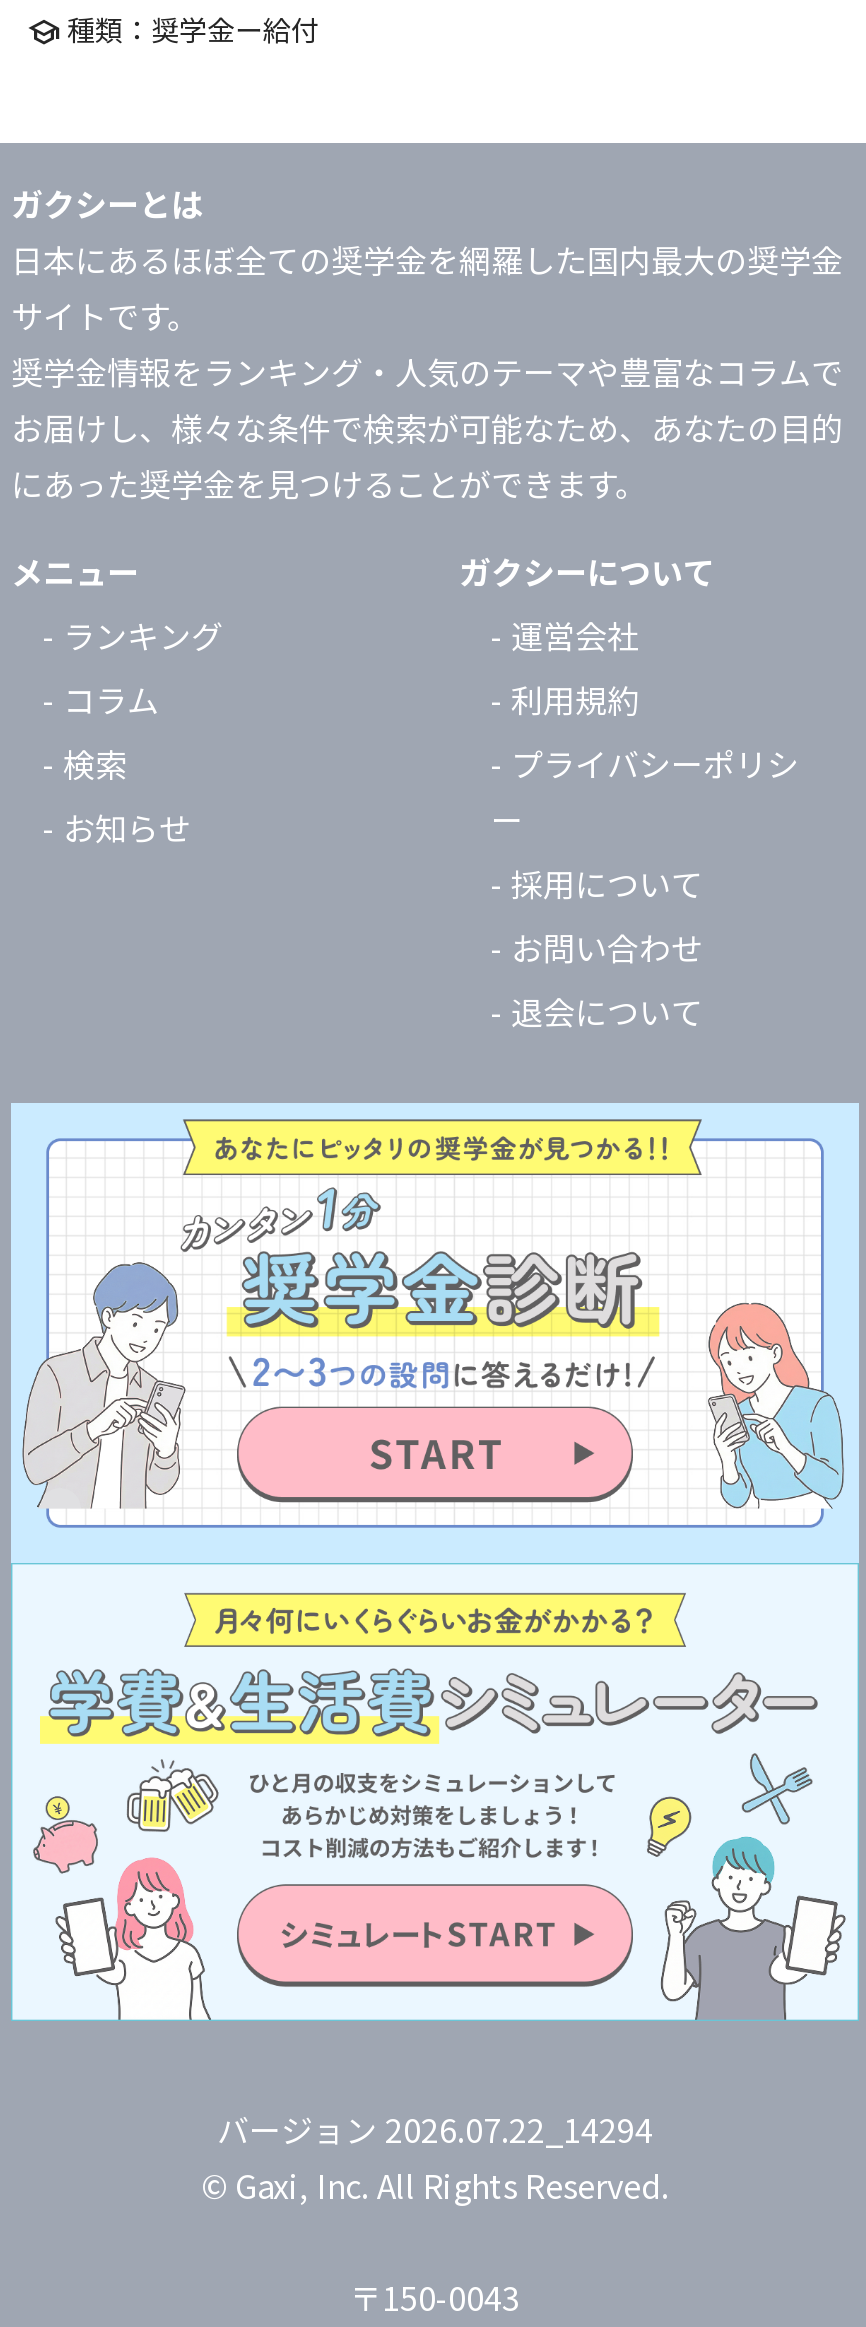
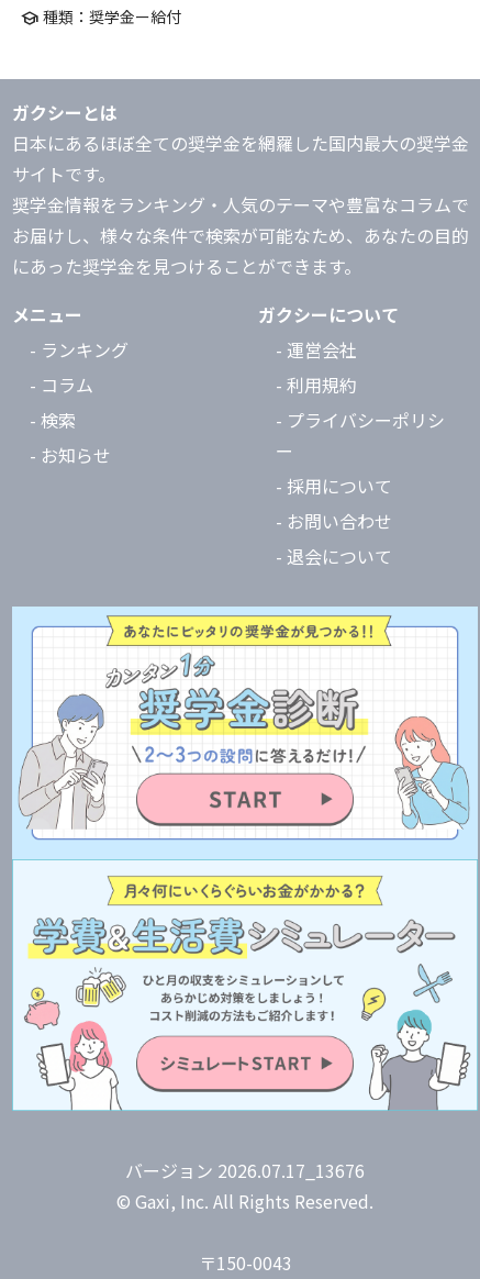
- バージョン 2026.07.22_14294
+ バージョン 2026.07.17_13676
